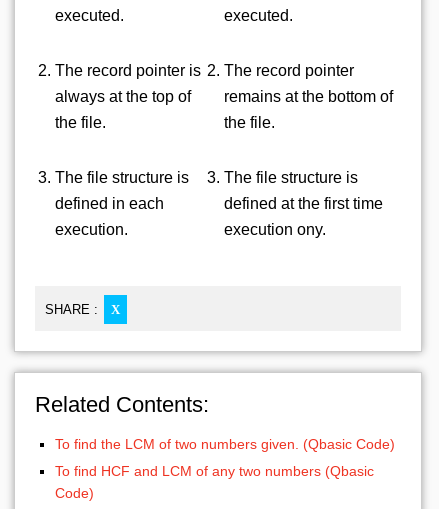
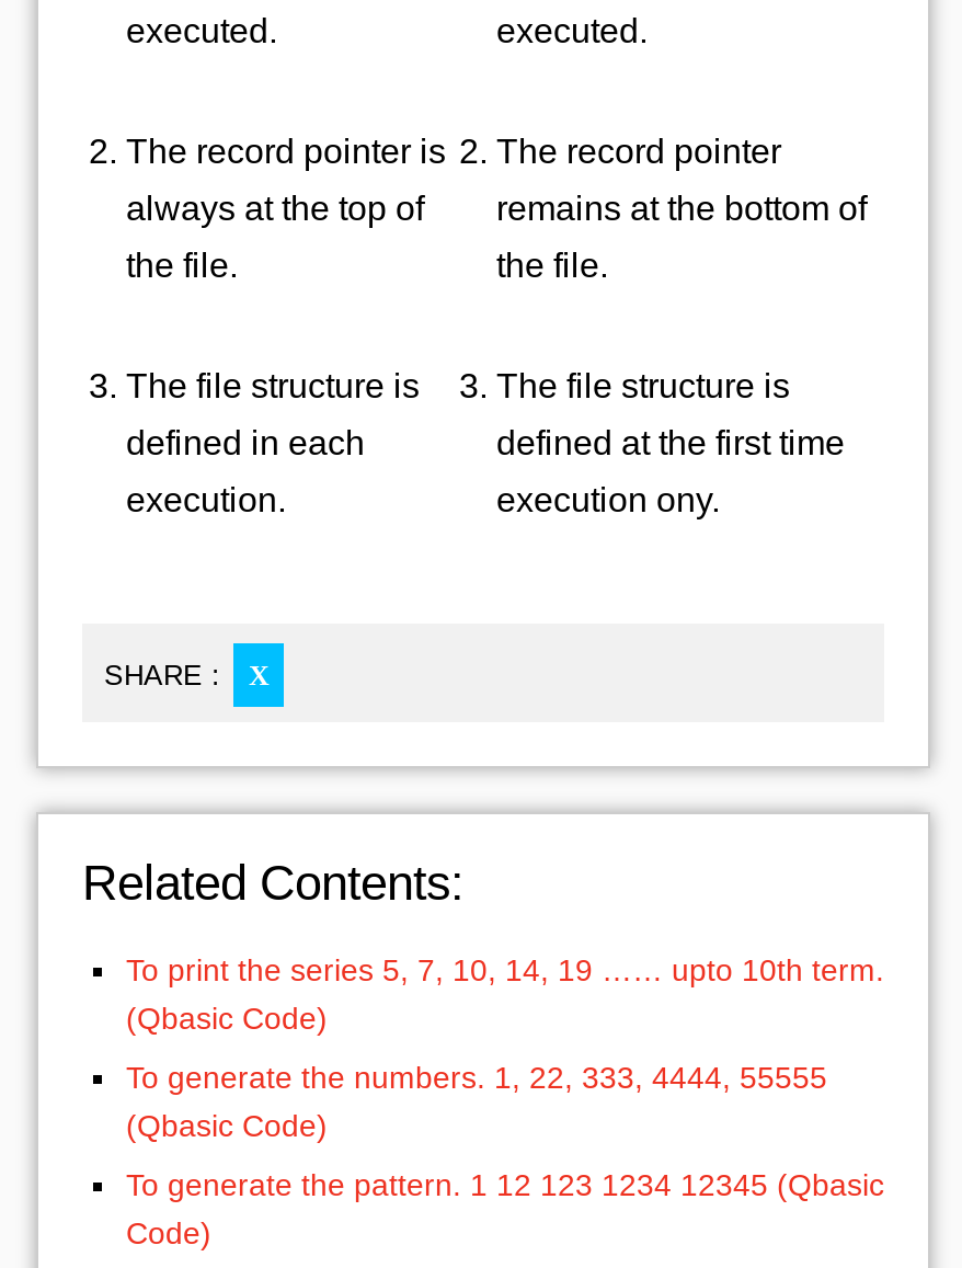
- To find the LCM of two numbers given. (Qbasic Code)
- To find HCF and LCM of any two numbers (Qbasic
+ To print the series 5, 7, 10, 14, 19 …… upto 10th term.
+ (Qbasic Code)
+ To generate the numbers. 1, 22, 333, 4444, 55555
+ (Qbasic Code)
+ To generate the pattern. 1 12 123 1234 12345 (Qbasic
